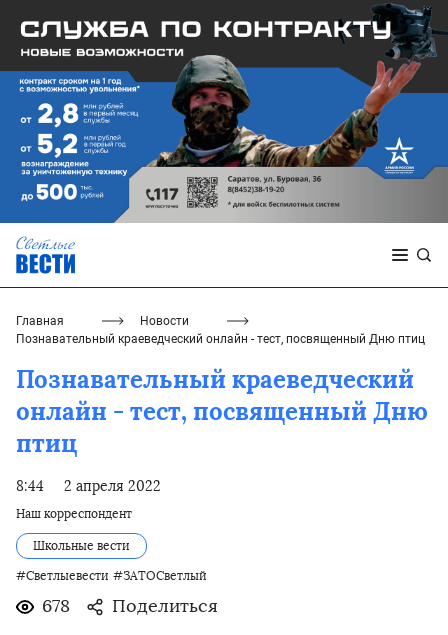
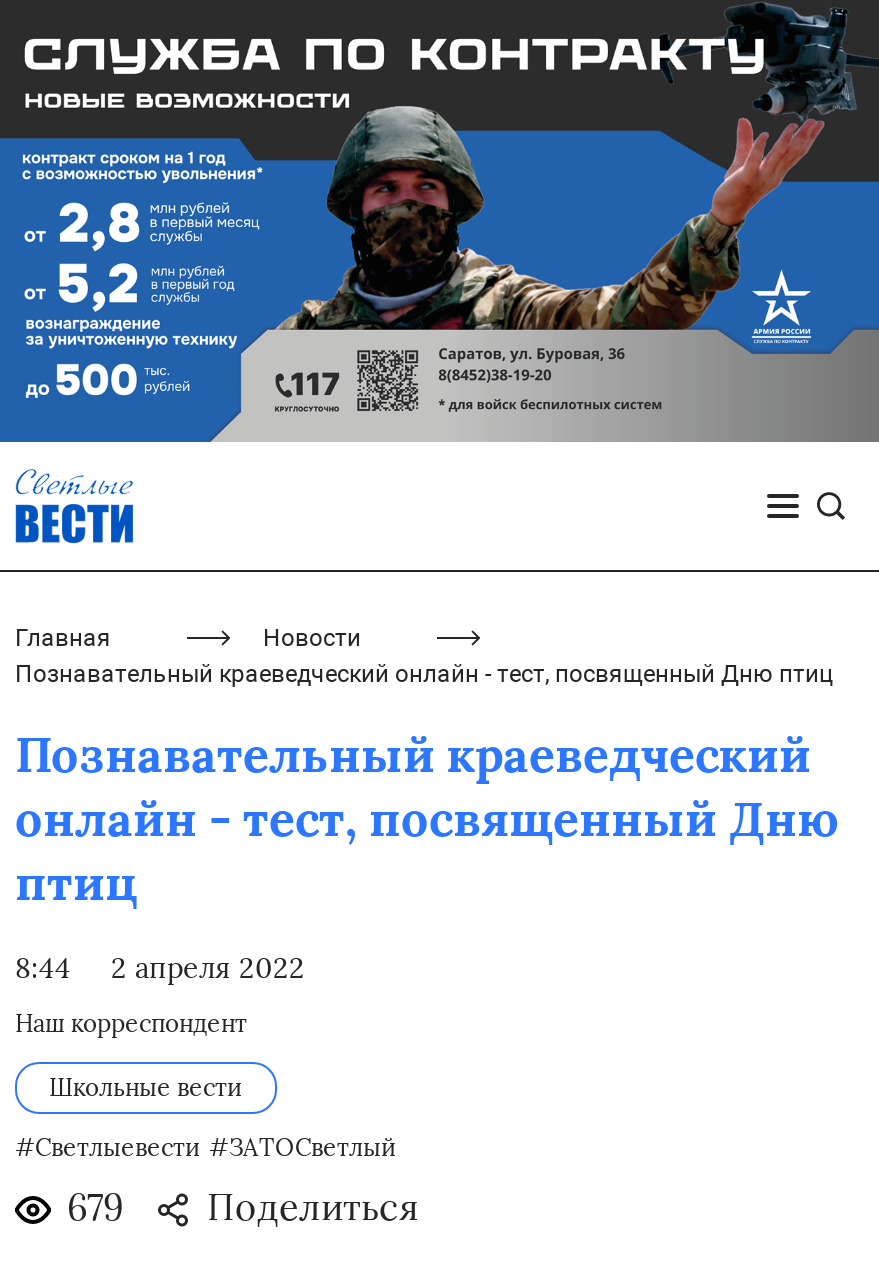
- 678 Поделиться
+ 679 Поделиться
